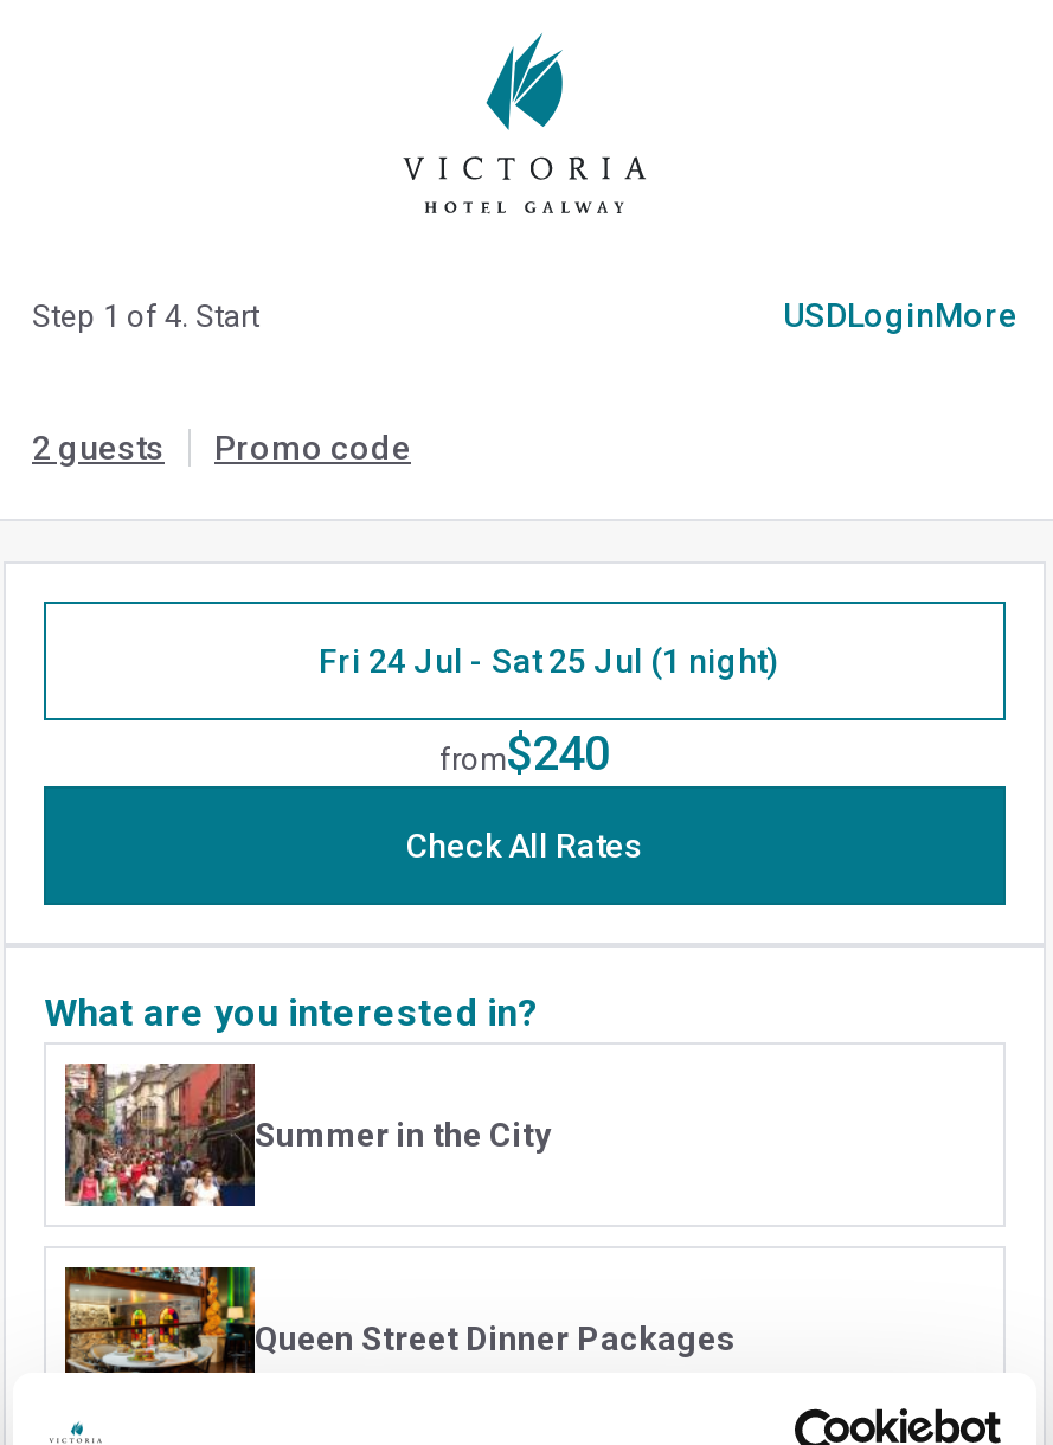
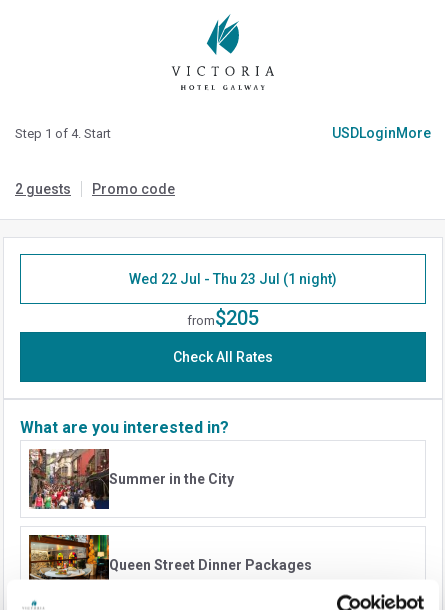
- Fri 24 Jul - Sat 25 Jul (1 night)
+ Wed 22 Jul - Thu 23 Jul (1 night)

- from$240
+ from$205
